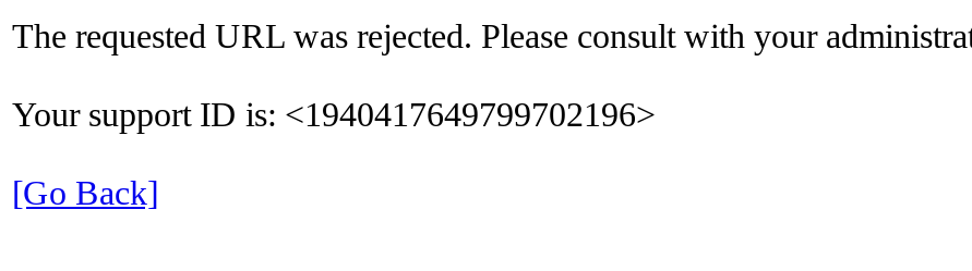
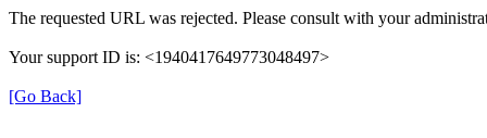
- Your support ID is: <1940417649799702196>
+ Your support ID is: <1940417649773048497>
